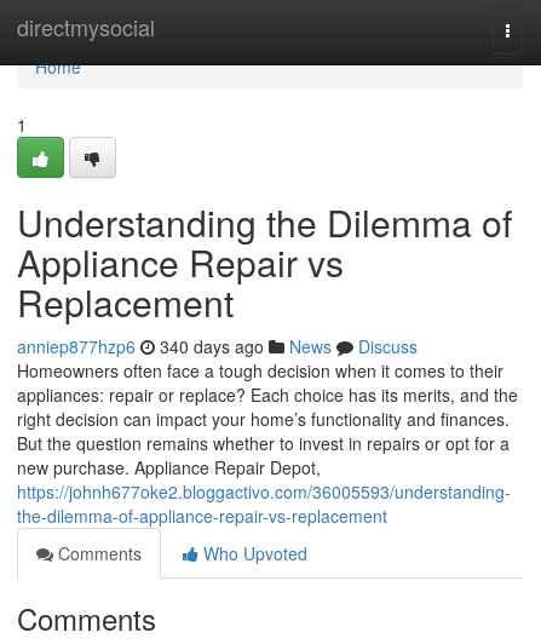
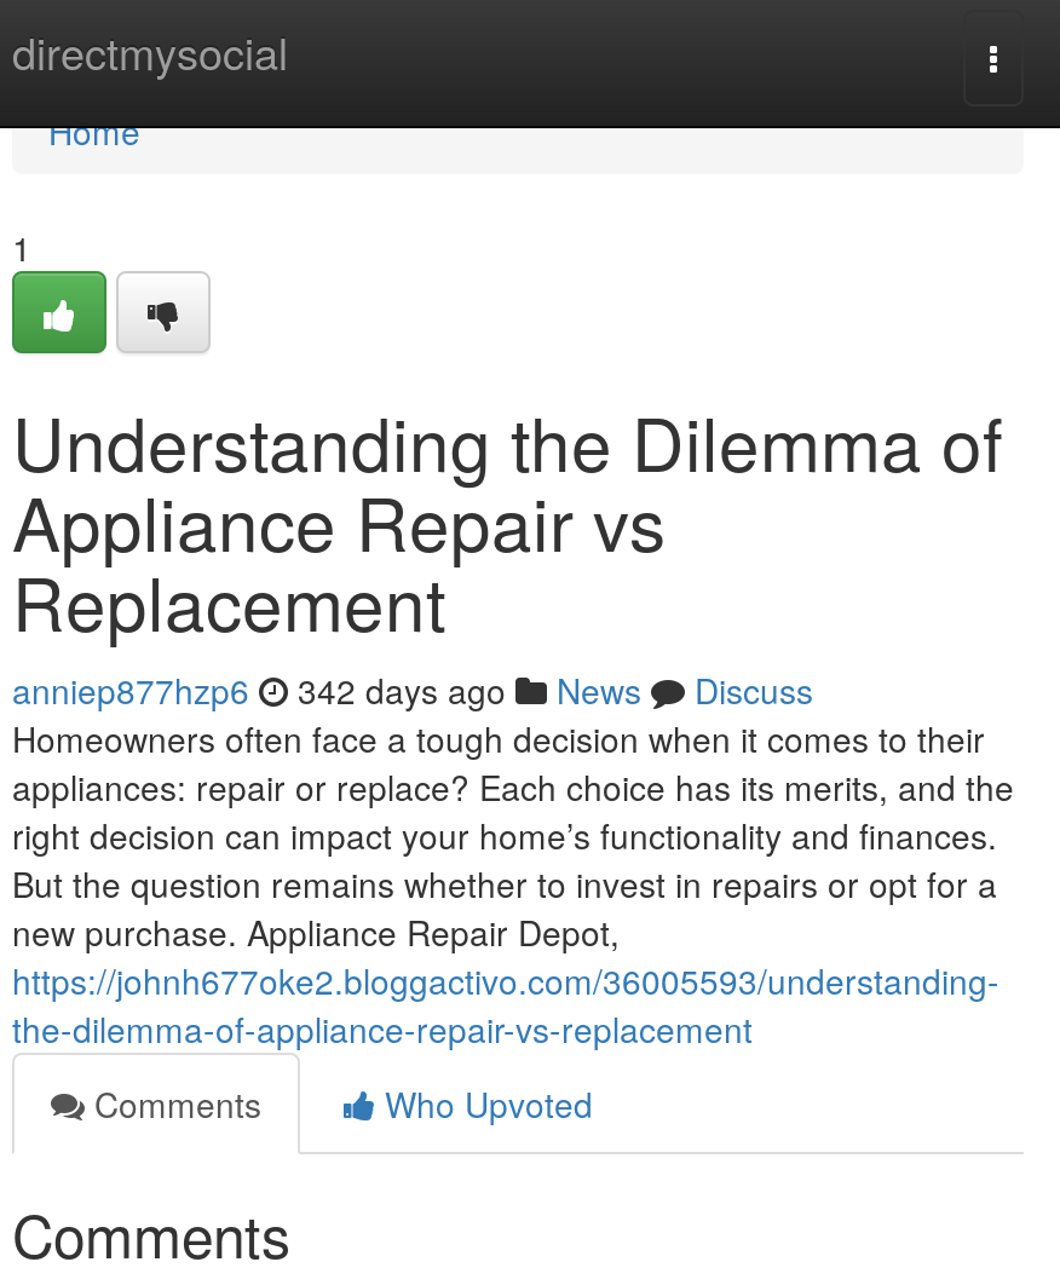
- anniep877hzp6 340 days ago News Discuss
+ anniep877hzp6 342 days ago News Discuss
